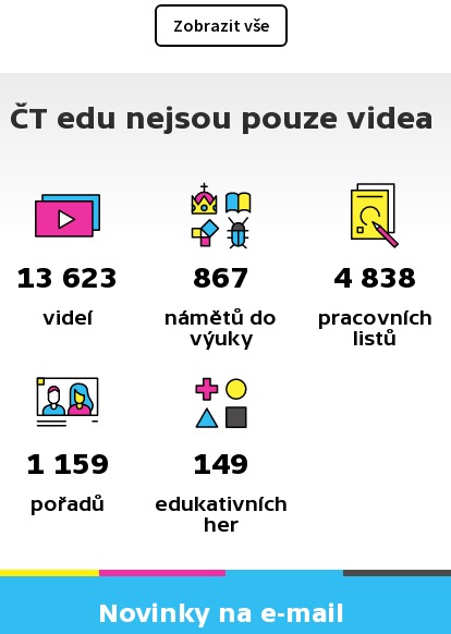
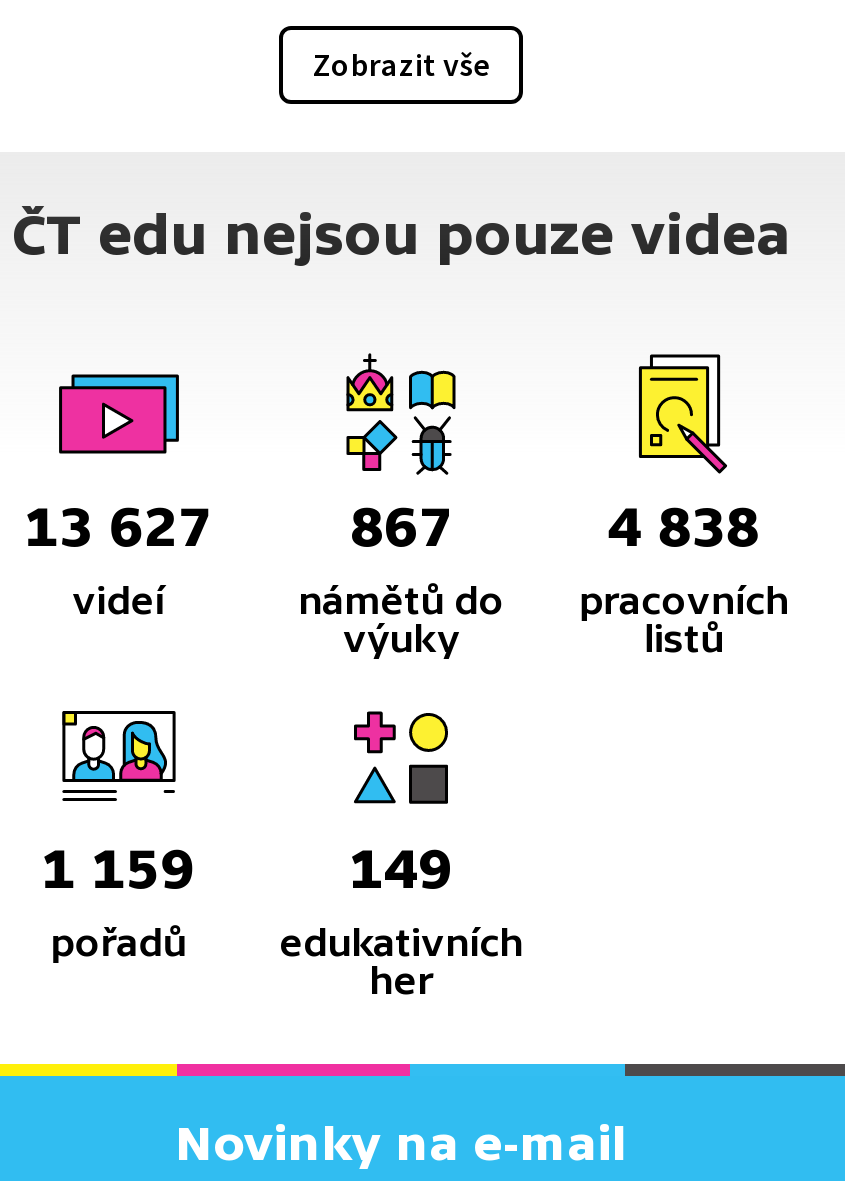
- 13 623
+ 13 627
